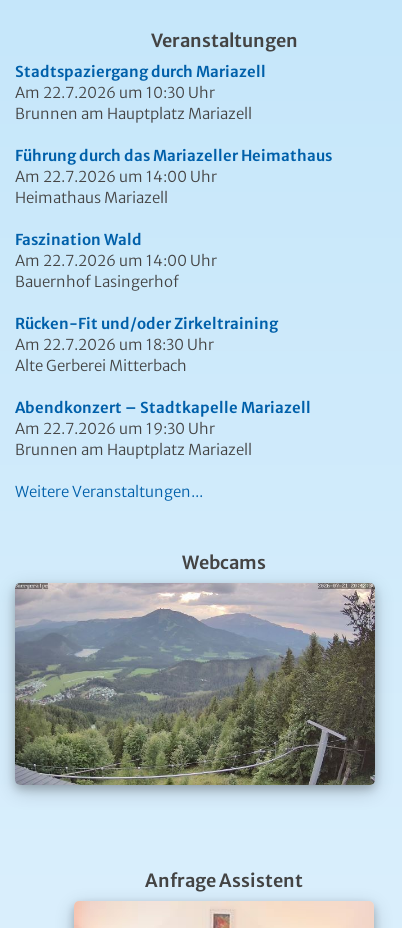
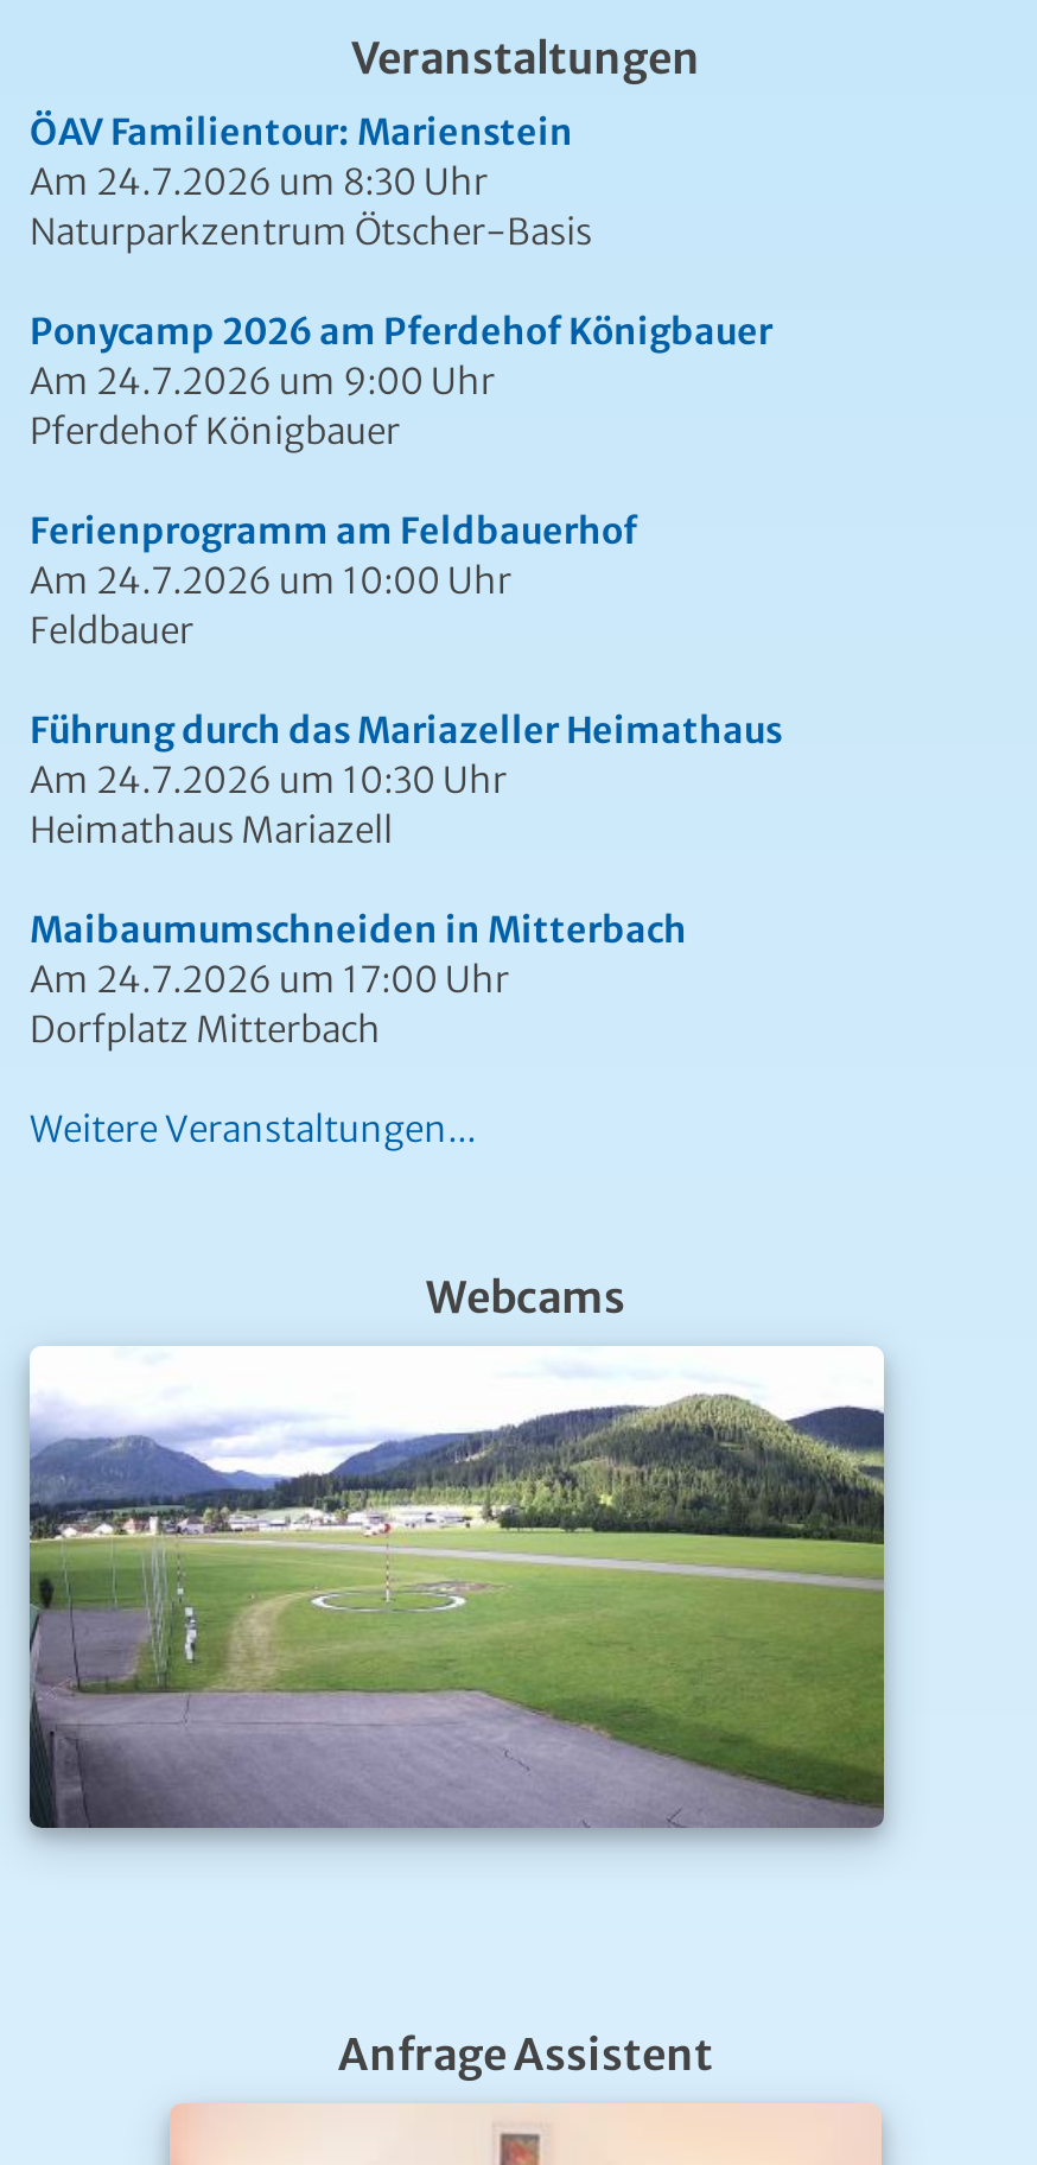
- Stadtspaziergang durch Mariazell
- Am 22.7.2026 um 10:30 Uhr
- Brunnen am Hauptplatz Mariazell
+ ÖAV Familientour: Marienstein
+ Am 24.7.2026 um 8:30 Uhr
+ Naturparkzentrum Ötscher-Basis
+ Ponycamp 2026 am Pferdehof Königbauer
+ Am 24.7.2026 um 9:00 Uhr
+ Pferdehof Königbauer
+ Ferienprogramm am Feldbauerhof
+ Am 24.7.2026 um 10:00 Uhr
+ Feldbauer

moved down: Führung durch das Mariazeller Heimathaus

- Am 22.7.2026 um 14:00 Uhr
+ Am 24.7.2026 um 10:30 Uhr

moved down: Heimathaus Mariazell

- Faszination Wald
- Am 22.7.2026 um 14:00 Uhr
- Bauernhof Lasingerhof
- Rücken-Fit und/oder Zirkeltraining
- Am 22.7.2026 um 18:30 Uhr
- Alte Gerberei Mitterbach
- Abendkonzert – Stadtkapelle Mariazell
- Am 22.7.2026 um 19:30 Uhr
- Brunnen am Hauptplatz Mariazell
+ Maibaumumschneiden in Mitterbach
+ Am 24.7.2026 um 17:00 Uhr
+ Dorfplatz Mitterbach

- [image]
+ [image]
